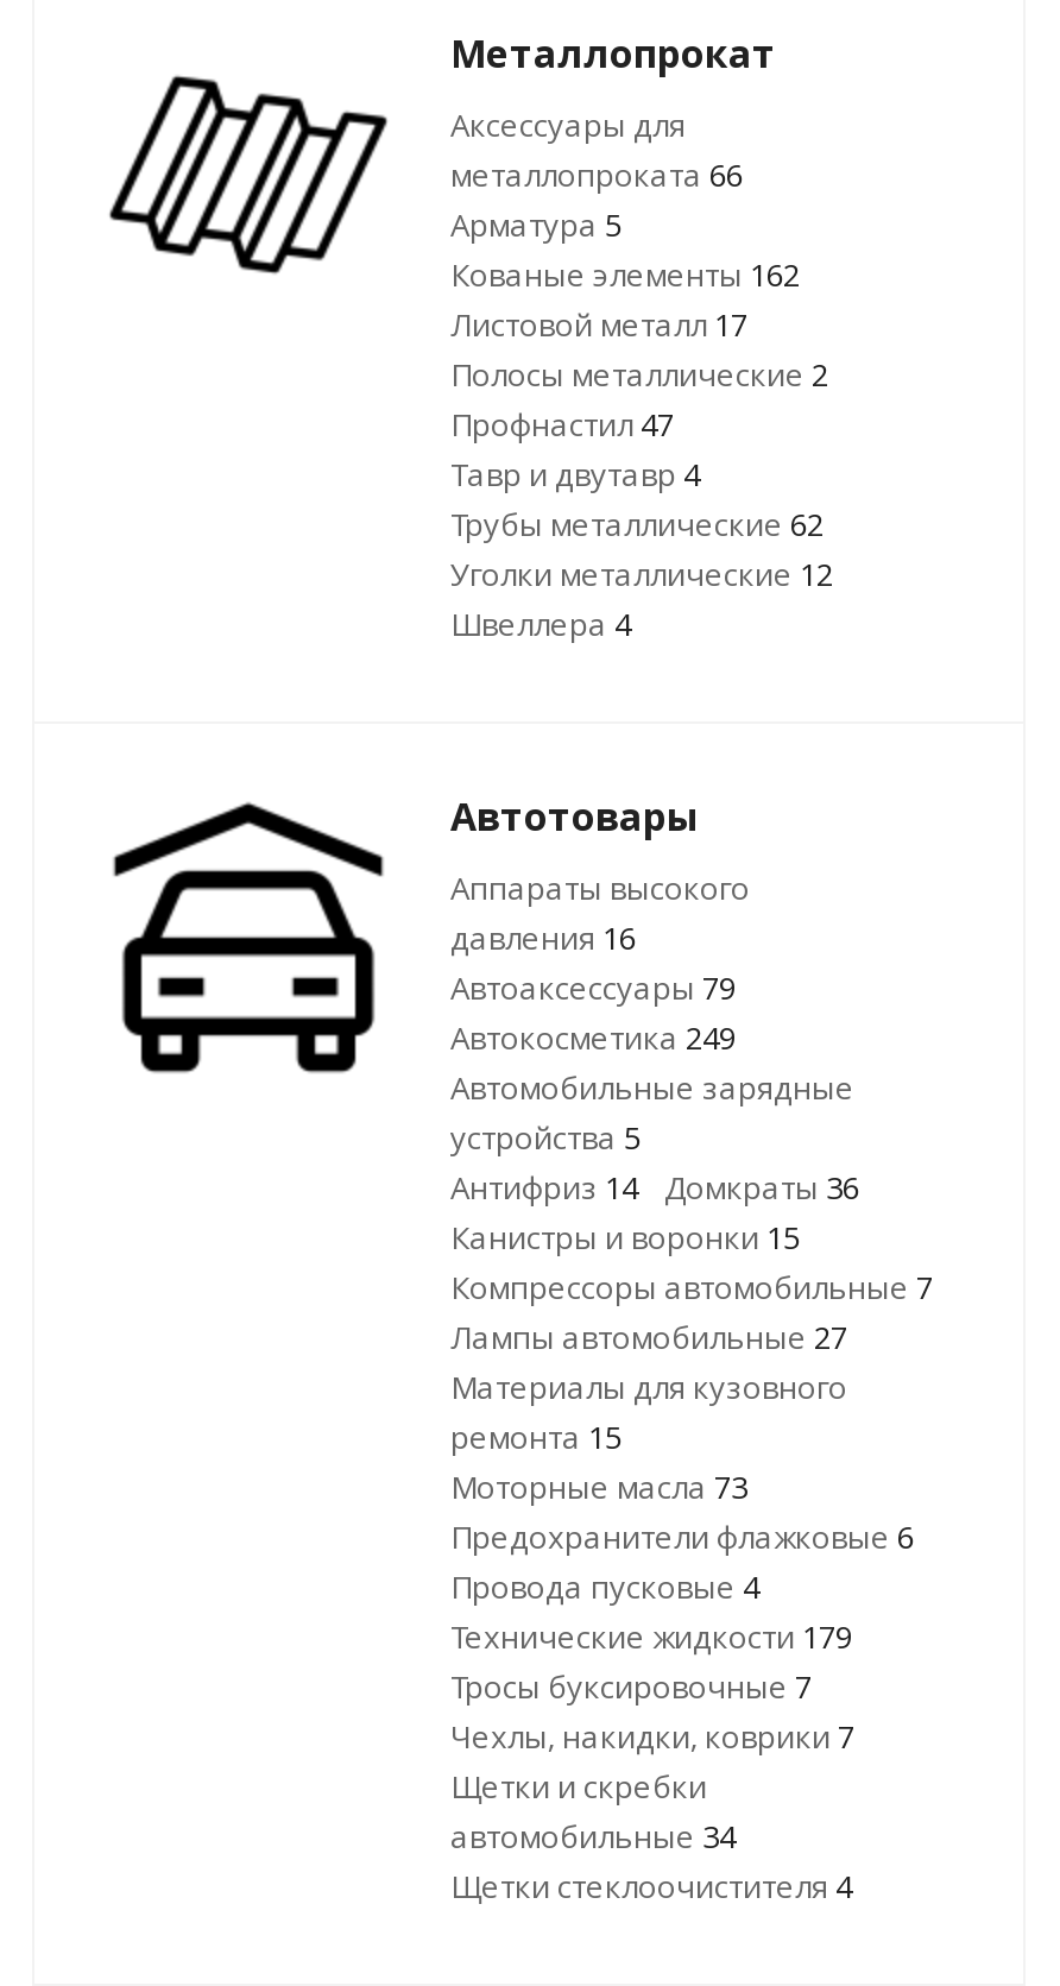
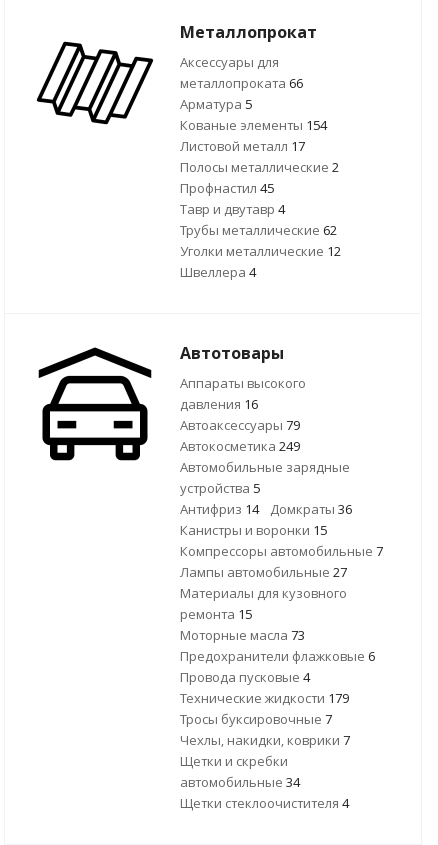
- Кованые элементы 162
+ Кованые элементы 154

- Профнастил 47
+ Профнастил 45
